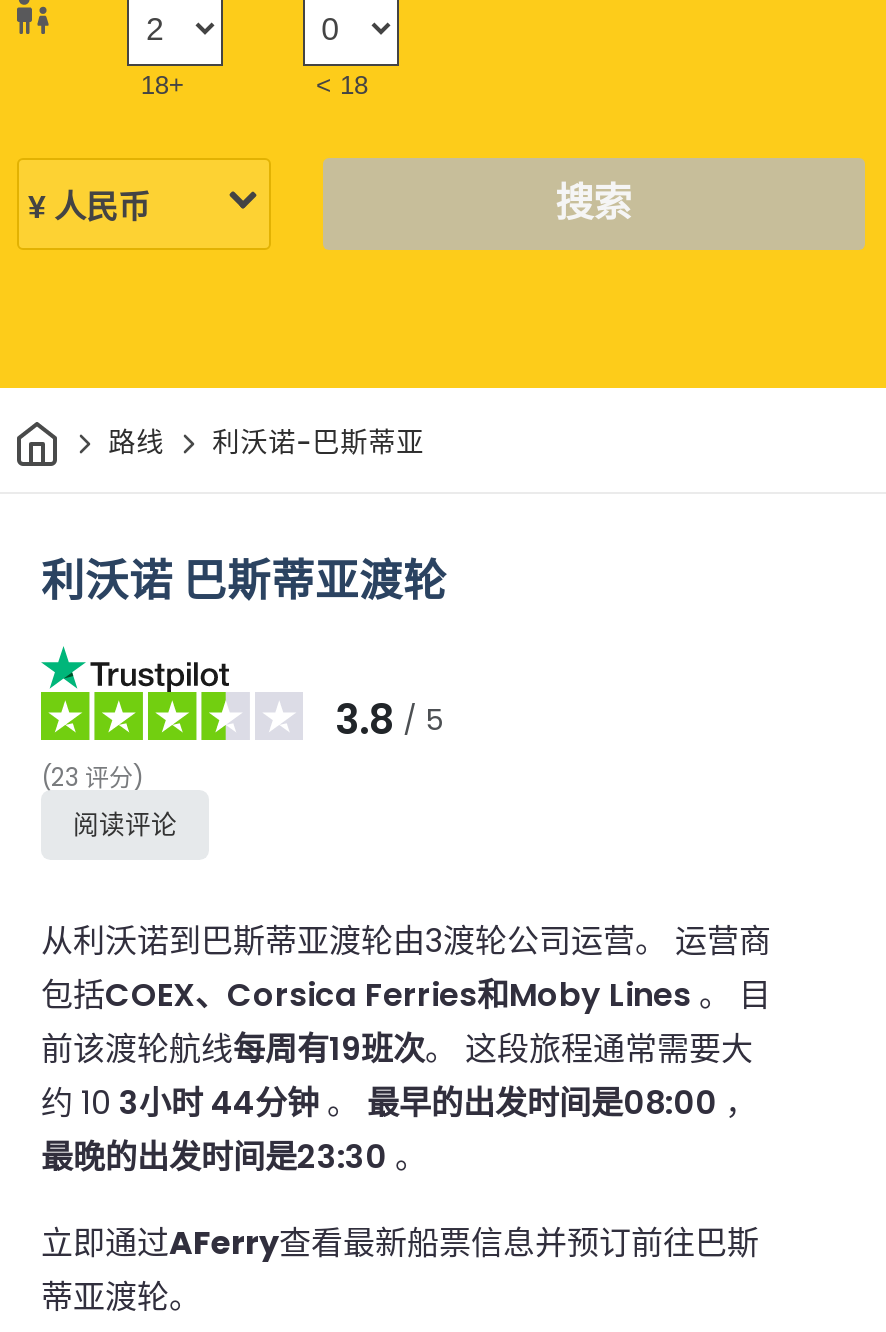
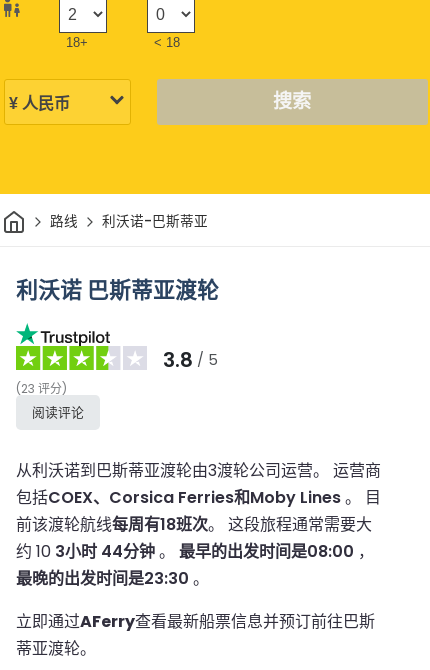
- 前该渡轮航线每周有19班次。这段旅程通常需要大
+ 前该渡轮航线每周有18班次。这段旅程通常需要大
